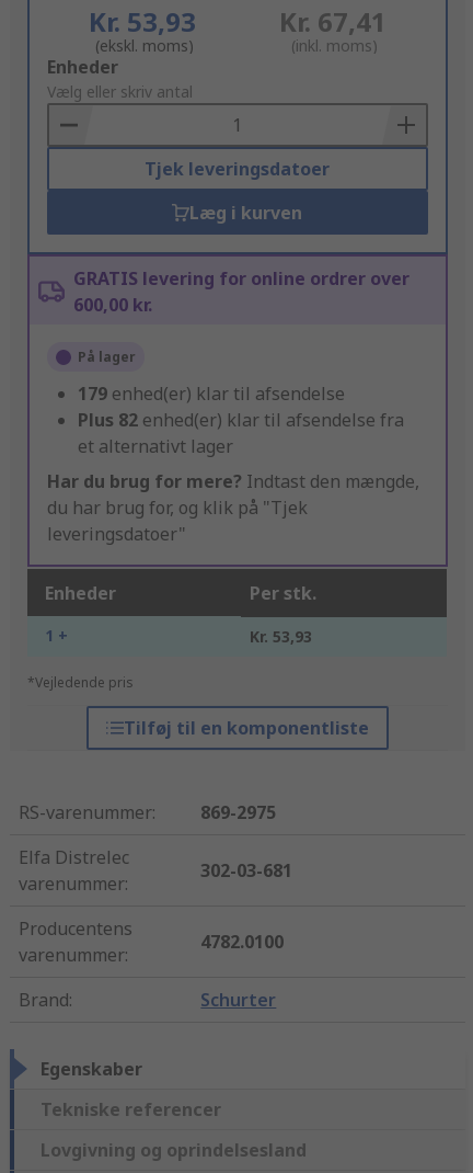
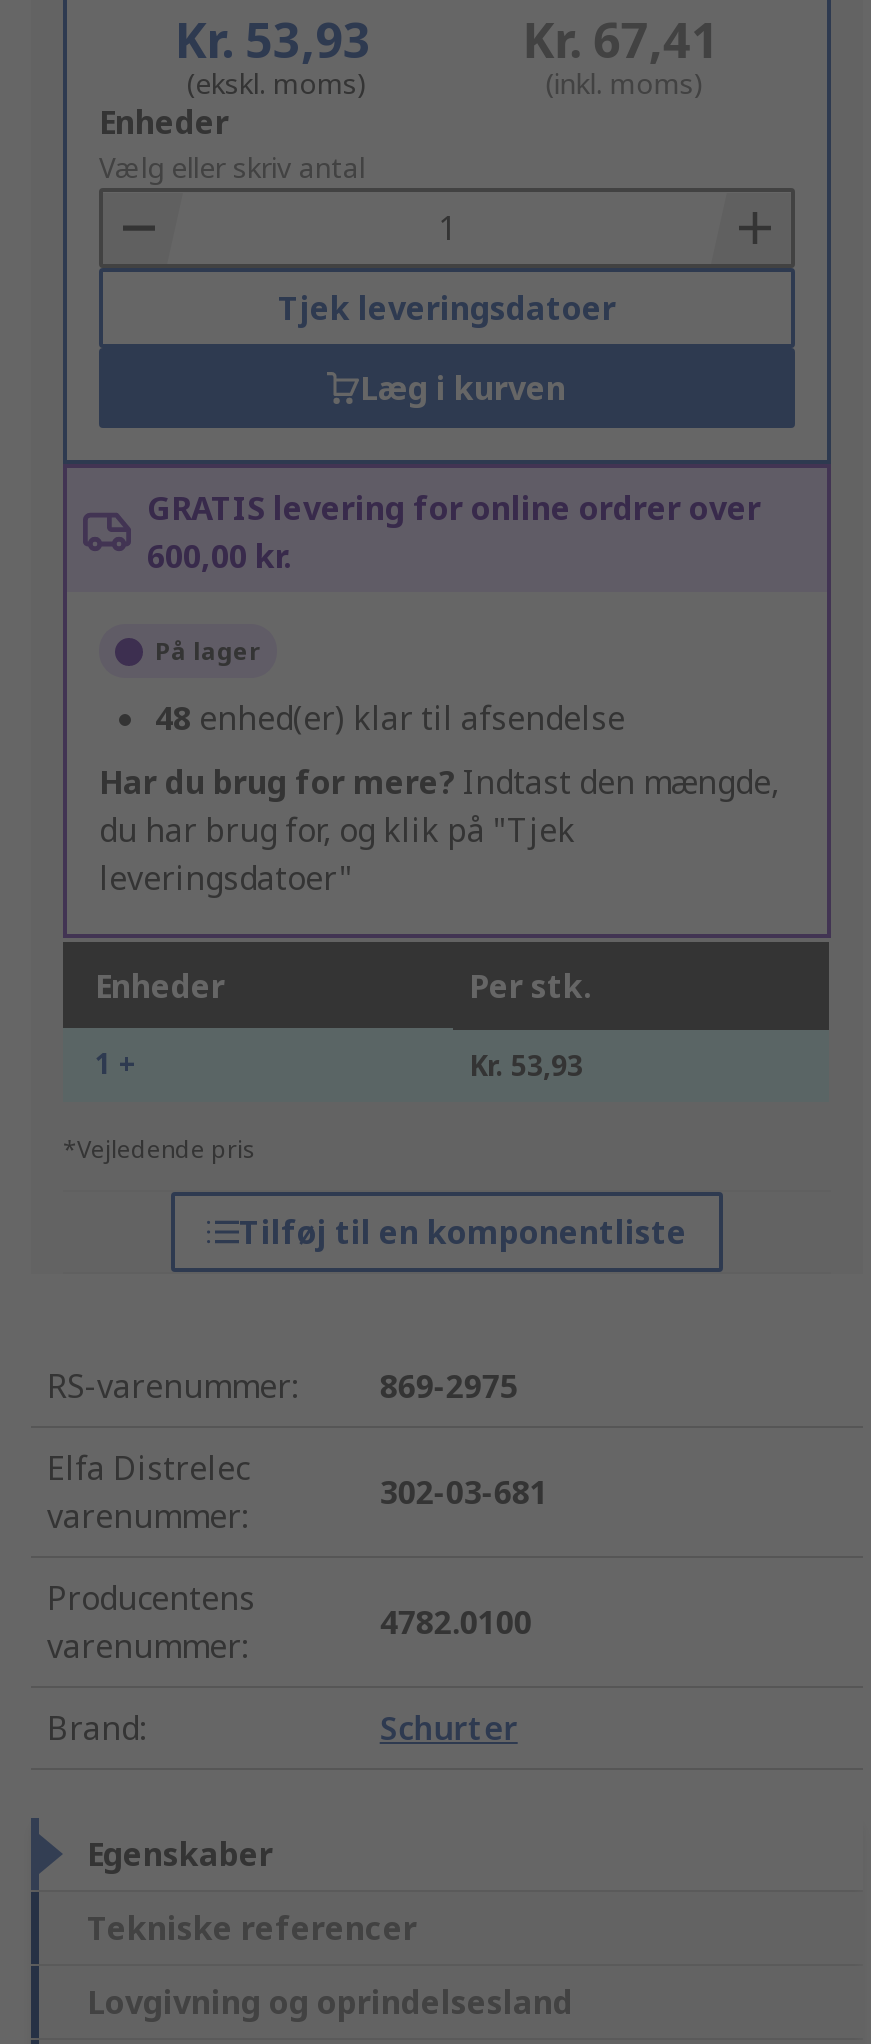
- 179 enhed(er) klar til afsendelse
- Plus 82 enhed(er) klar til afsendelse fra
- et alternativt lager
+ 48 enhed(er) klar til afsendelse
